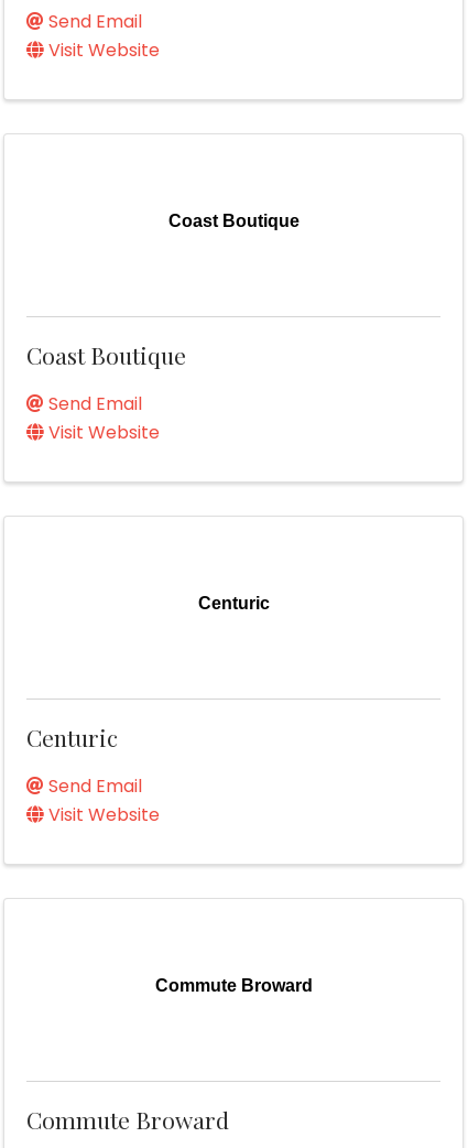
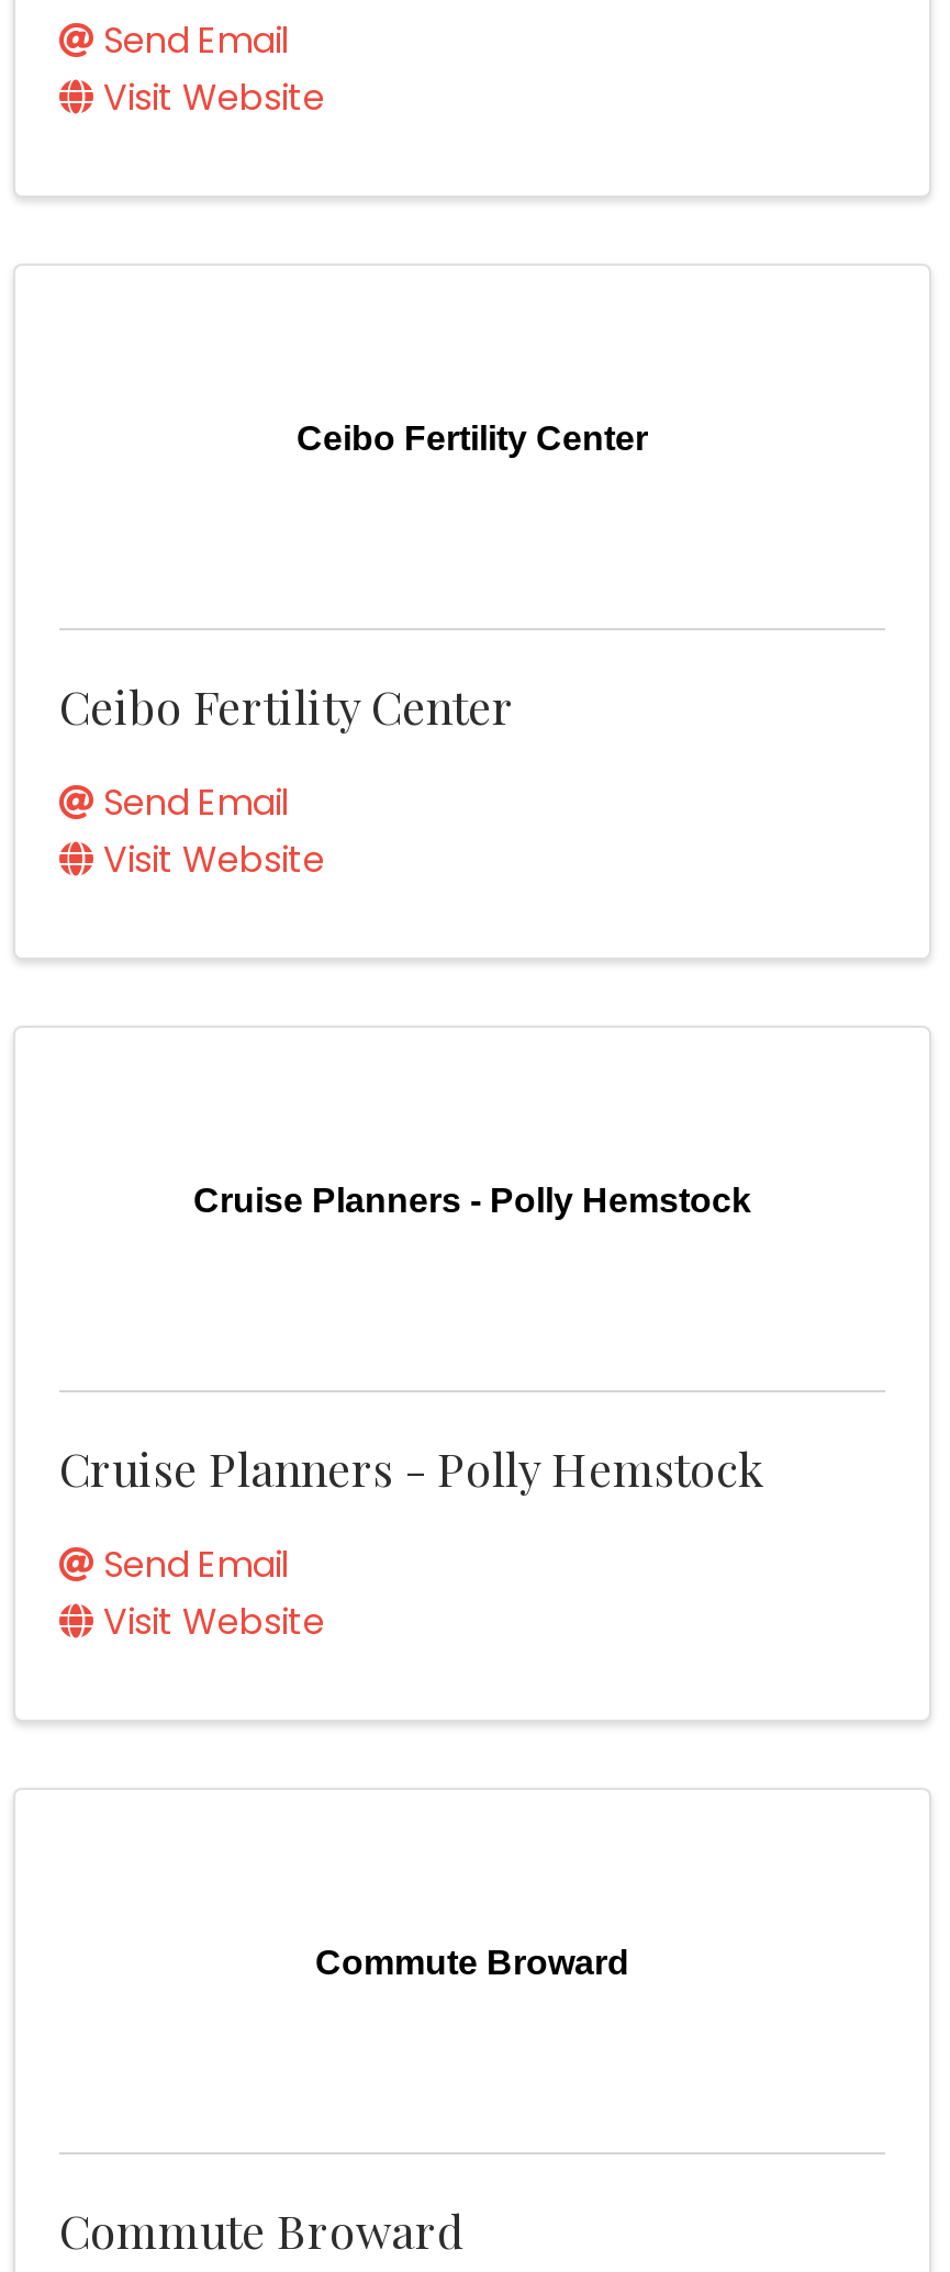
- Coast Boutique
+ Ceibo Fertility Center

- Coast Boutique
+ Ceibo Fertility Center

- Centuric
+ Cruise Planners - Polly Hemstock

- Centuric
+ Cruise Planners - Polly Hemstock
